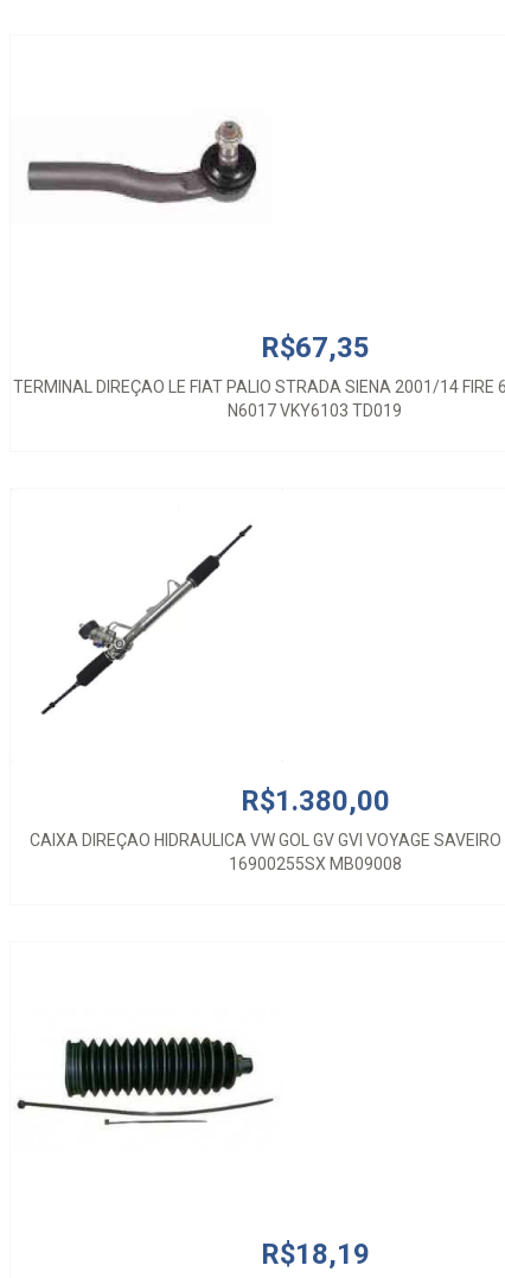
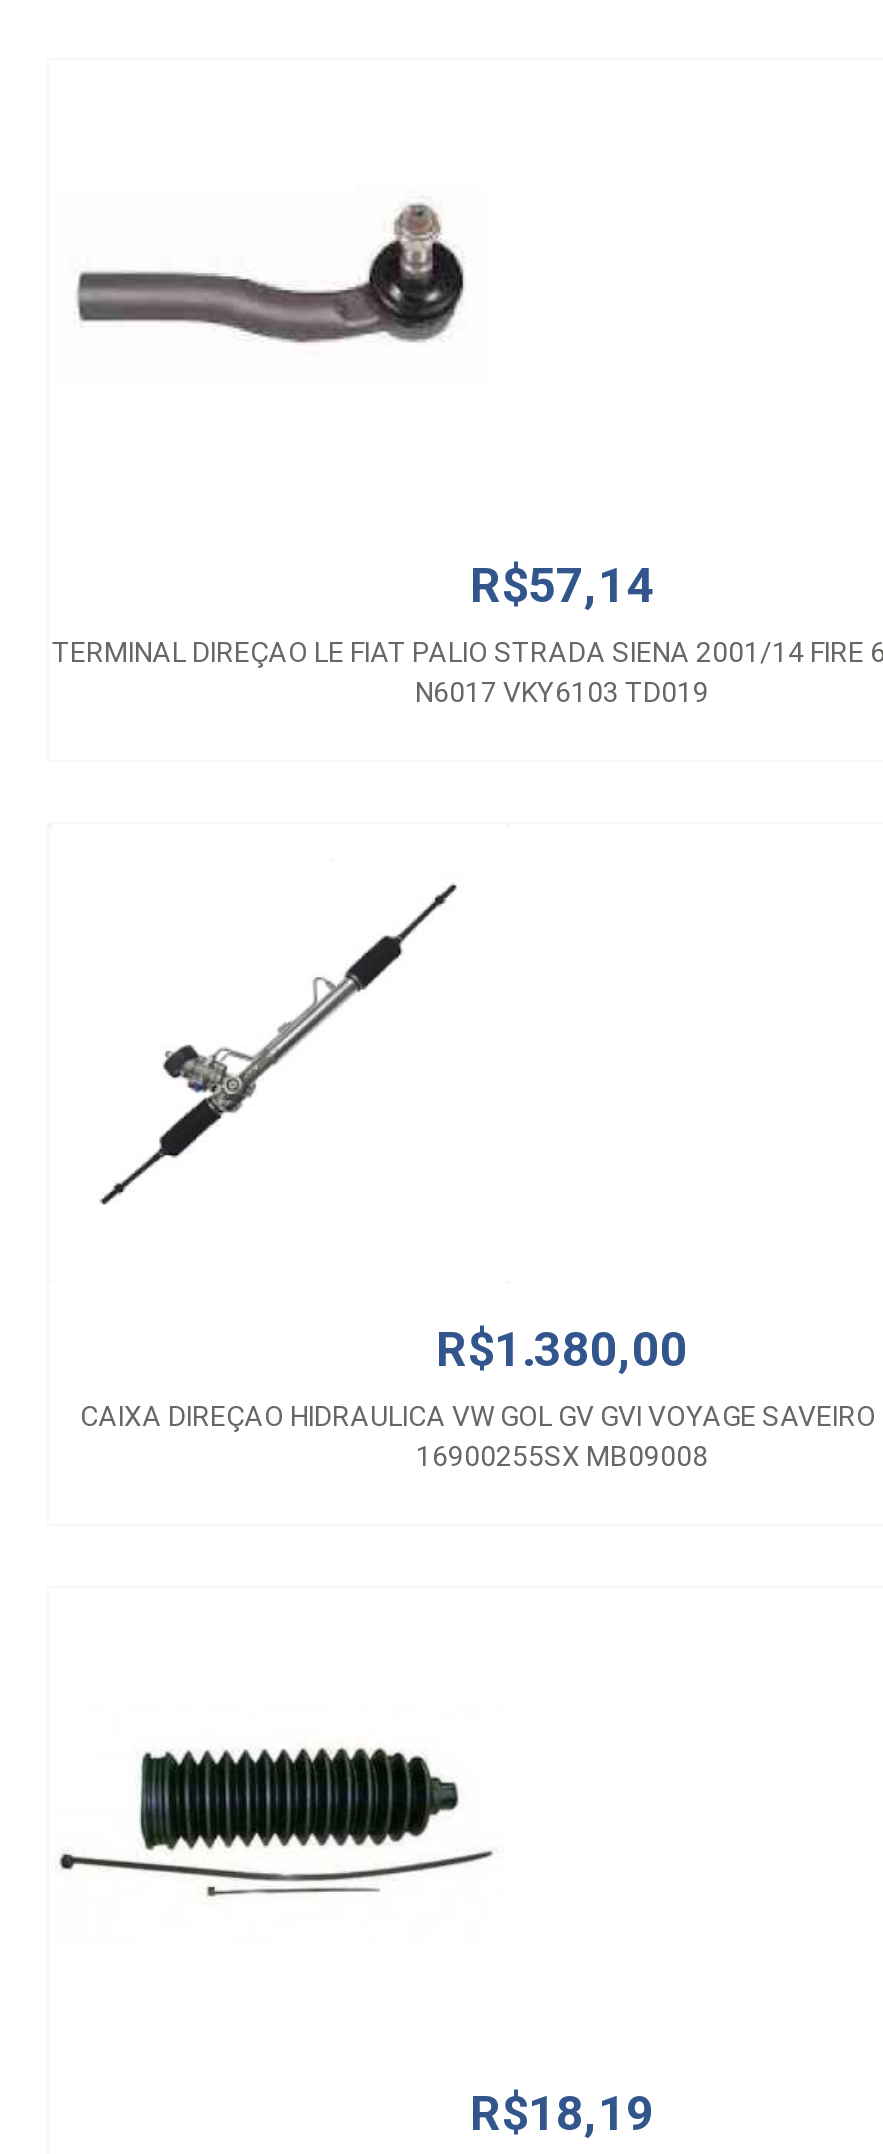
- R$67,35
+ R$57,14
